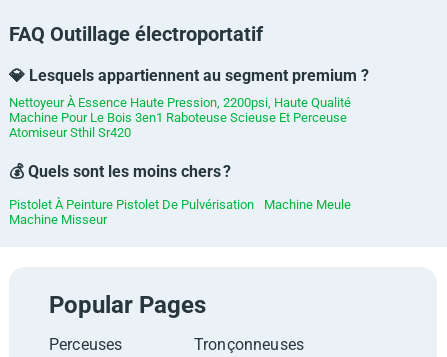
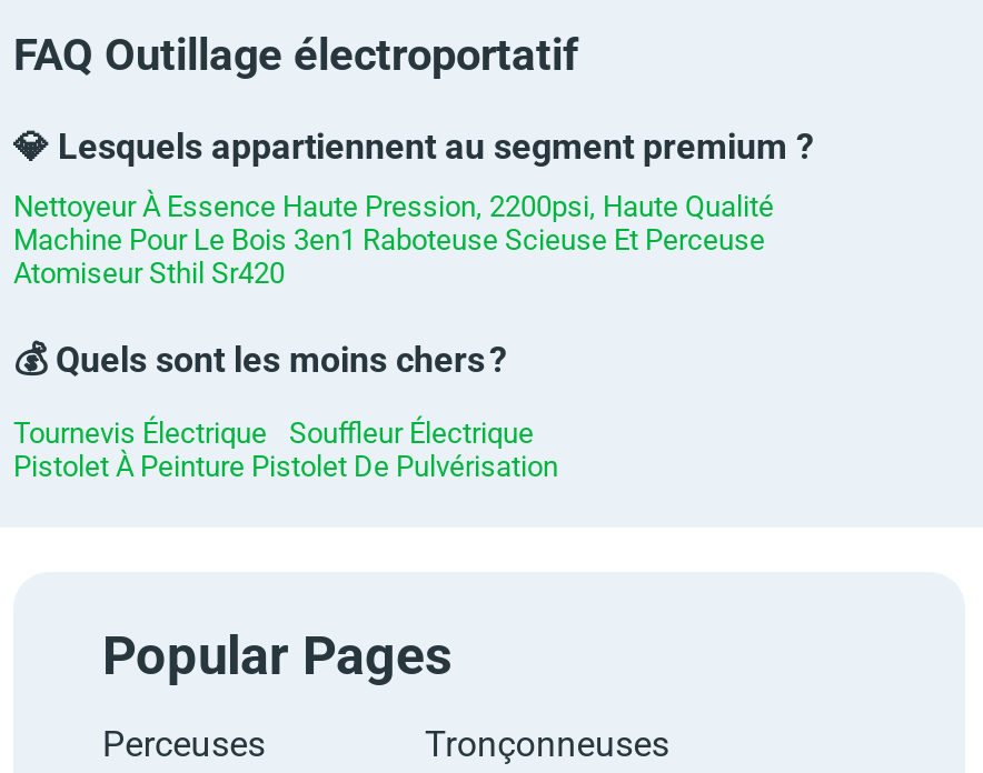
+ Tournevis Électrique
+ Souffleur Électrique

- Machine Meule
- Machine Misseur
